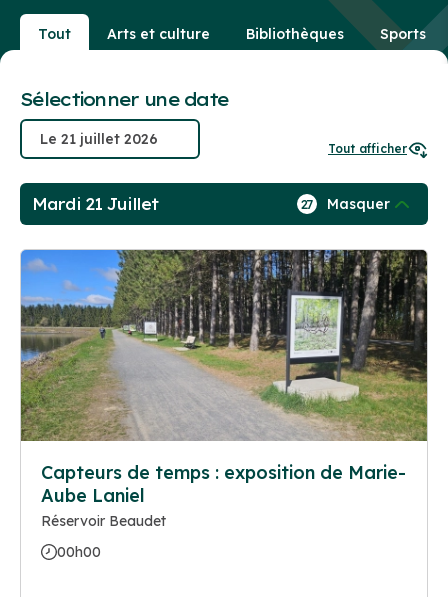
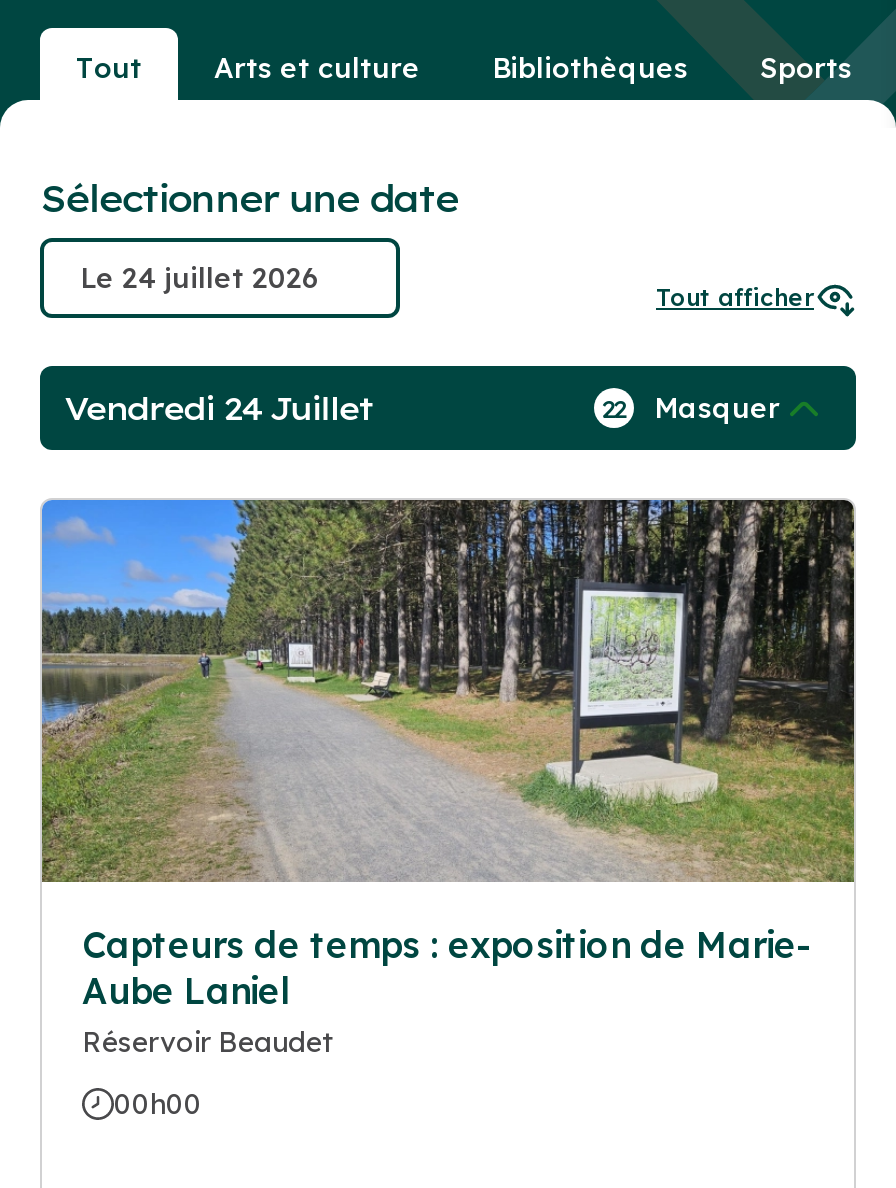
- Mardi 21 Juillet
+ Vendredi 24 Juillet

- 27 Masquer
+ 22 Masquer
